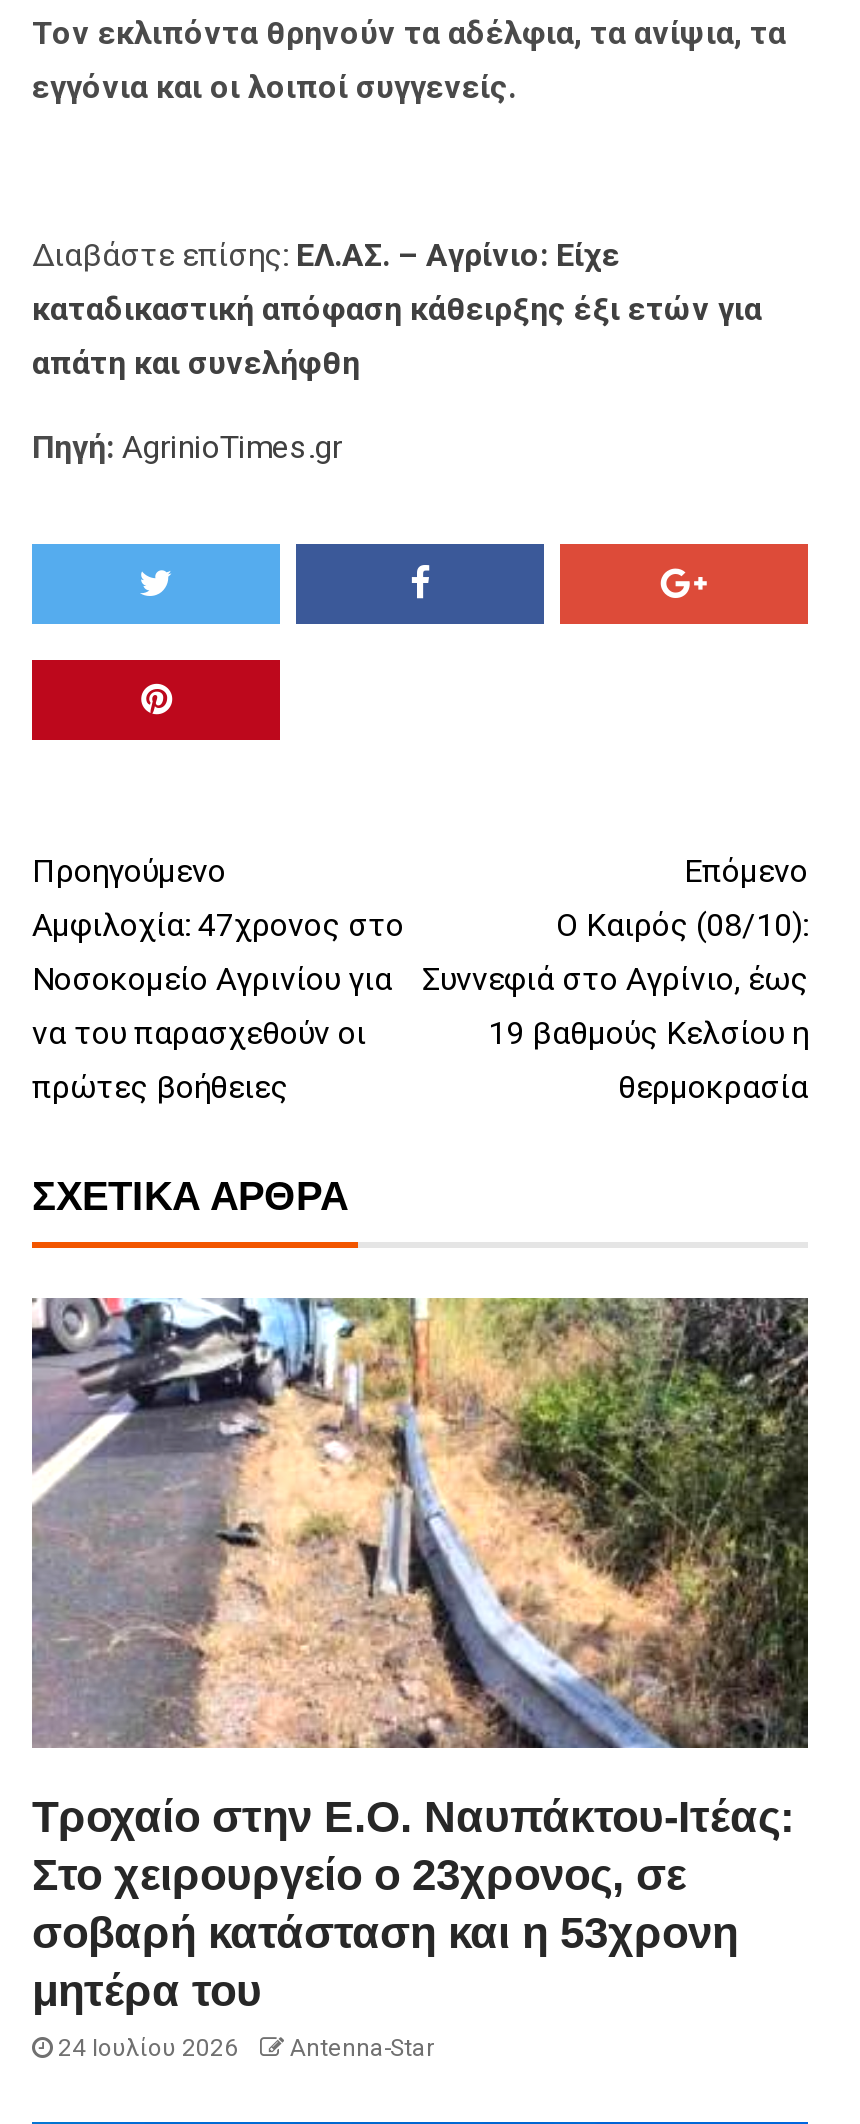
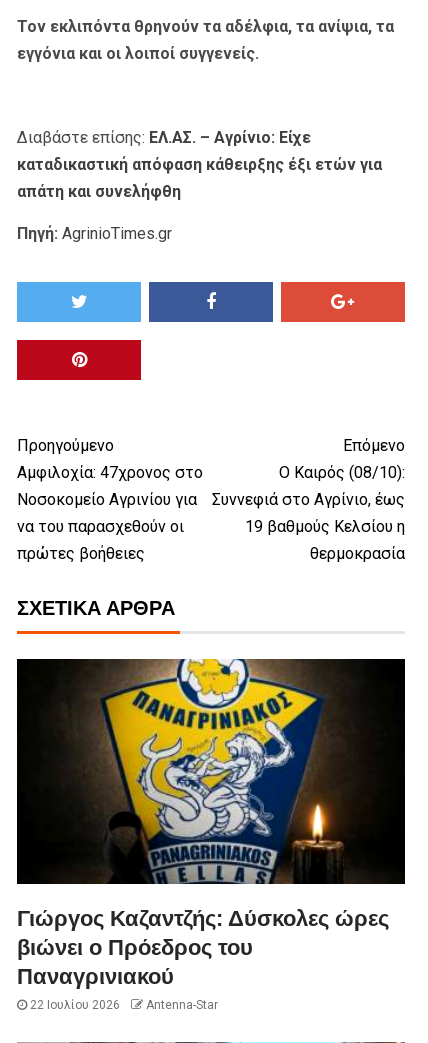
- [image]
- Τροχαίο στην Ε.Ο. Ναυπάκτου-Ιτέας:
- Στο χειρουργείο ο 23χρονος, σε
- σοβαρή κατάσταση και η 53χρονη
- μητέρα του
- 24 Ιουλίου 2026
+ [image]
+ Γιώργος Καζαντζής: Δύσκολες ώρες
+ βιώνει ο Πρόεδρος του
+ Παναγρινιακού
+ 22 Ιουλίου 2026
